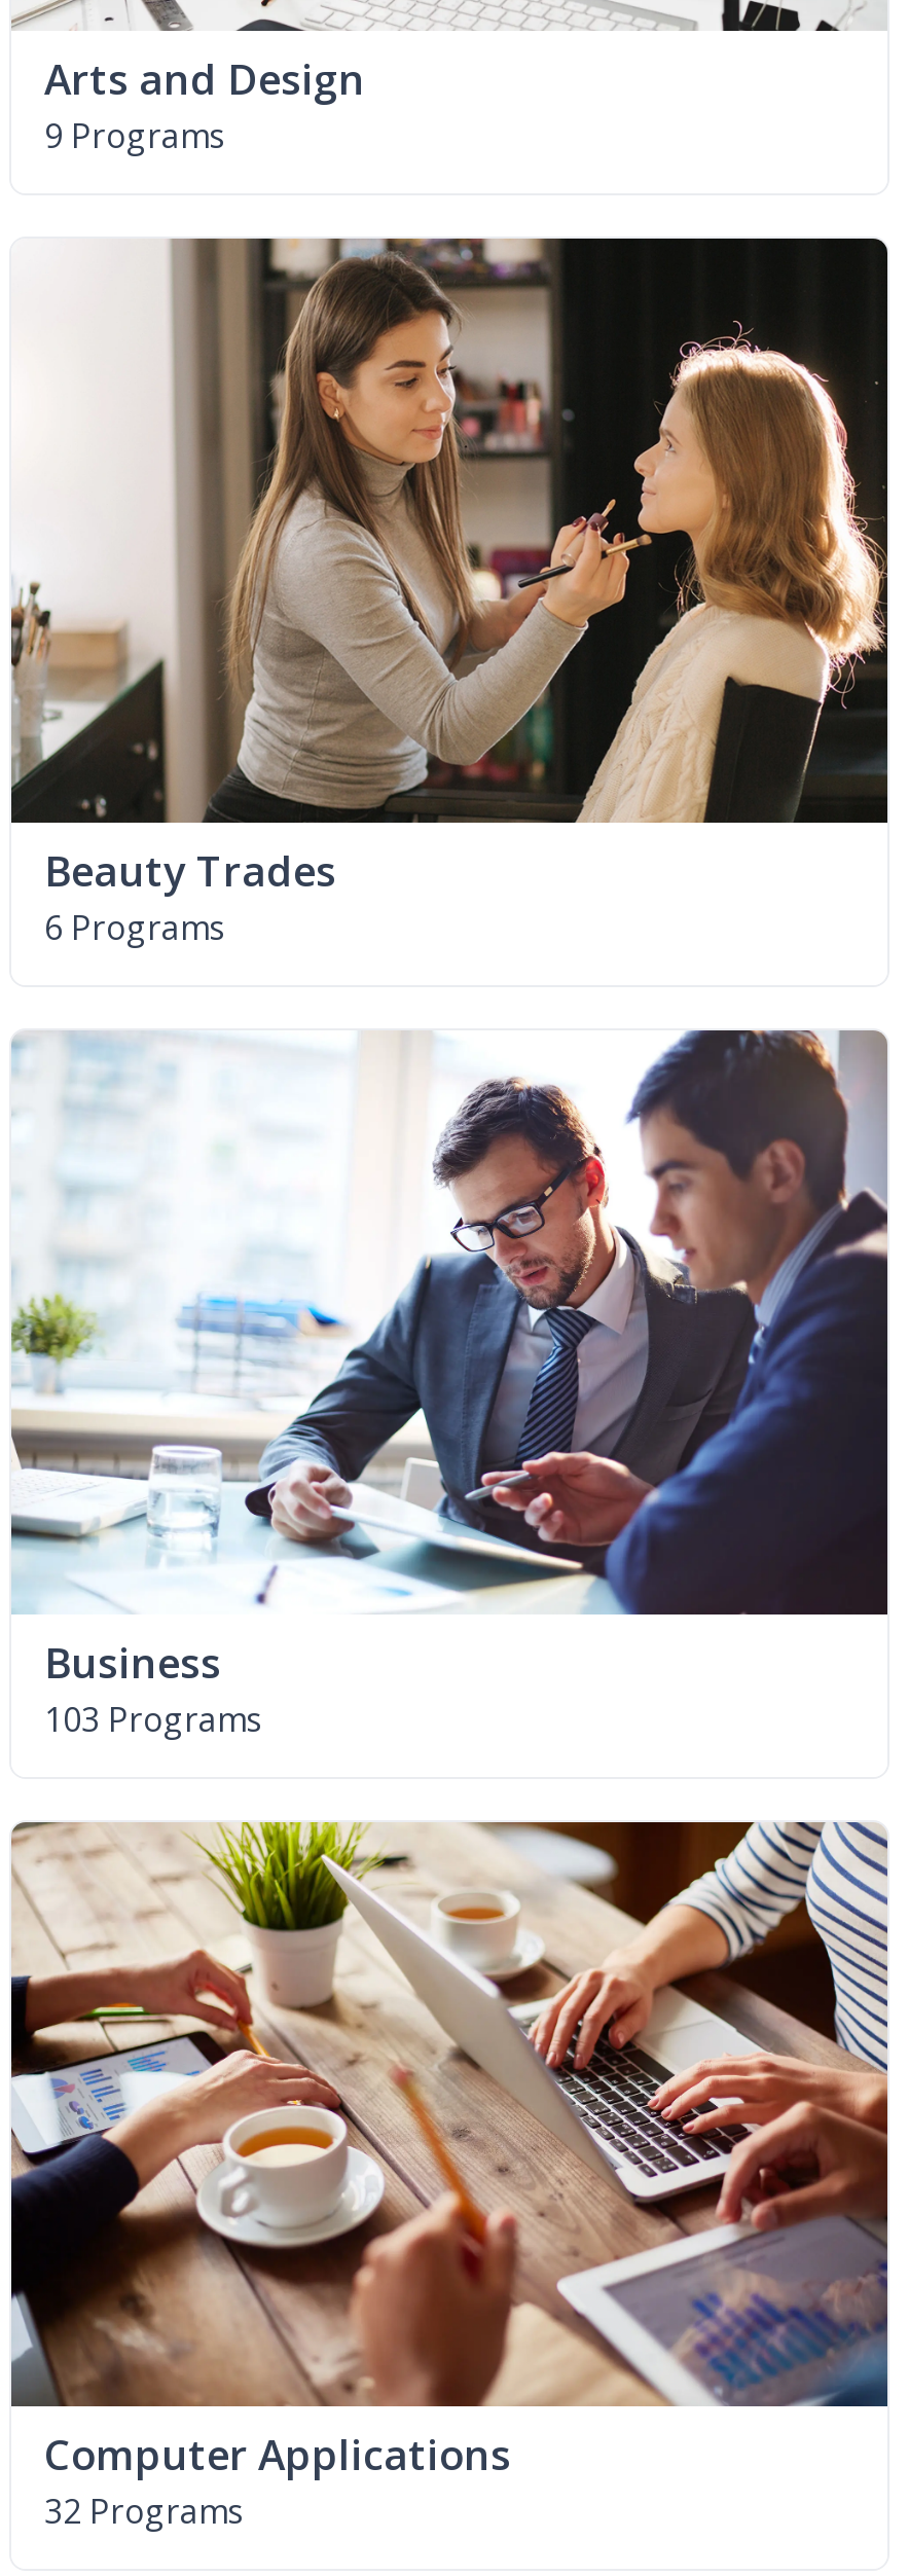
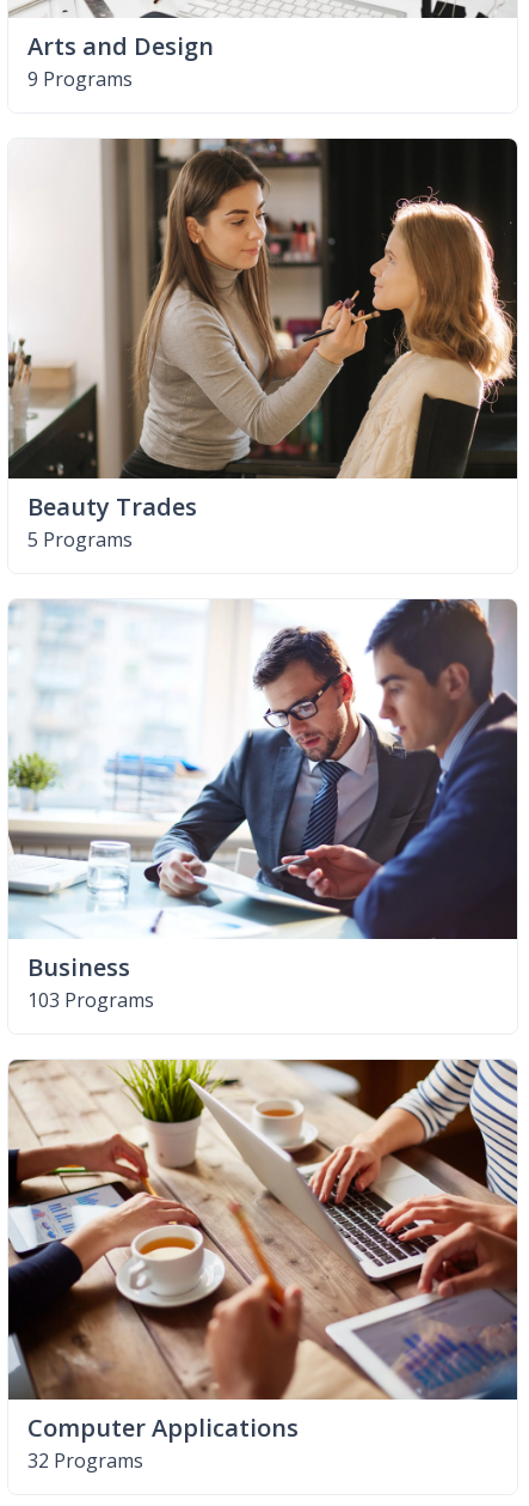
- 6 Programs
+ 5 Programs
